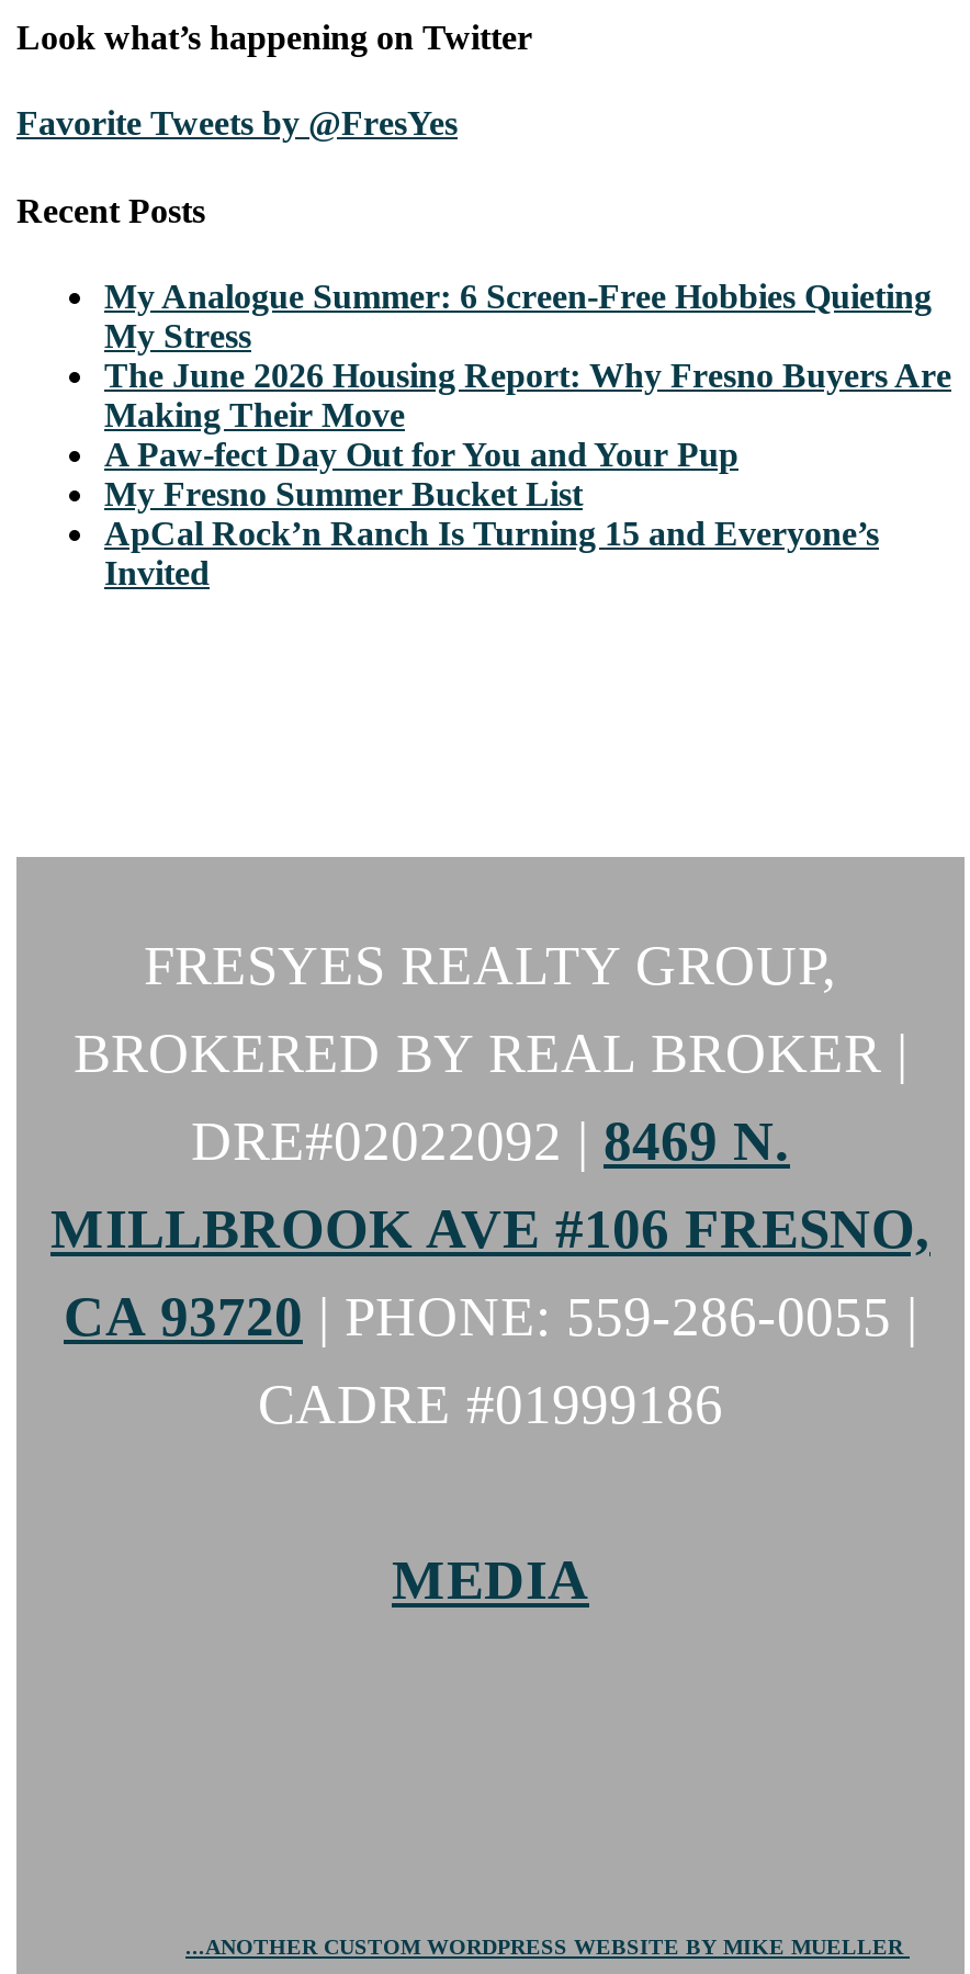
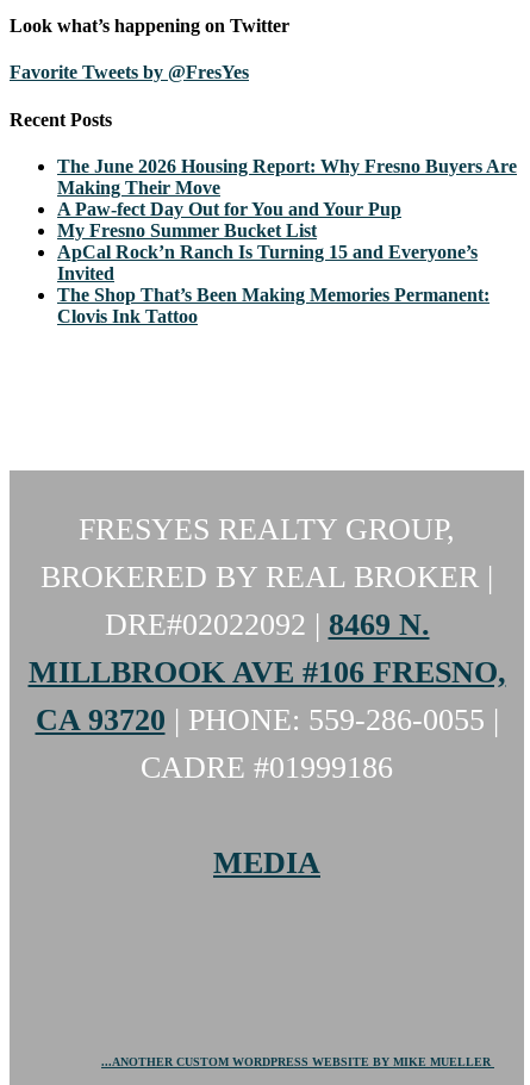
- My Analogue Summer: 6 Screen-Free Hobbies Quieting
- My Stress

moved up: The June 2026 Housing Report: Why Fresno Buyers Are | Making Their Move | A Paw-fect Day Out for You and Your Pup | My Fresno Summer Bucket List | ApCal Rock’n Ranch Is Turning 15 and Everyone’s | Invited

+ The Shop That’s Been Making Memories Permanent:
+ Clovis Ink Tattoo
